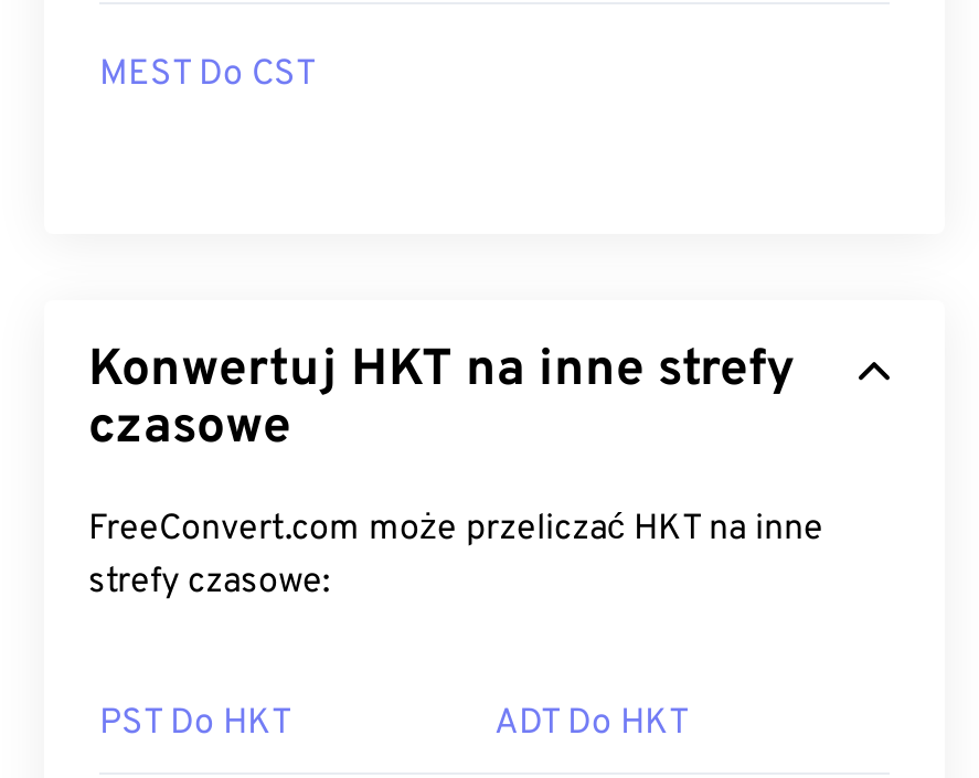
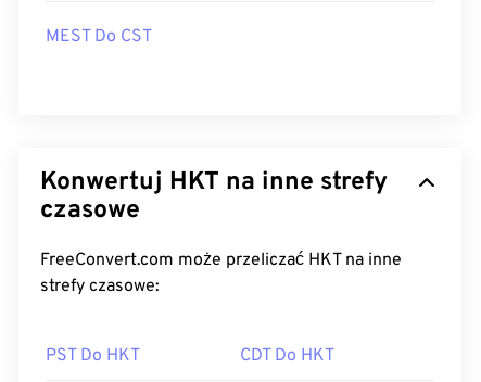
- ADT Do HKT
+ CDT Do HKT
